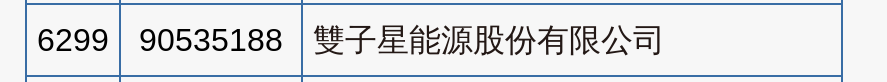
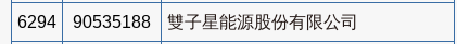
- 6299 90535188 雙子星能源股份有限公司
+ 6294 90535188 雙子星能源股份有限公司
